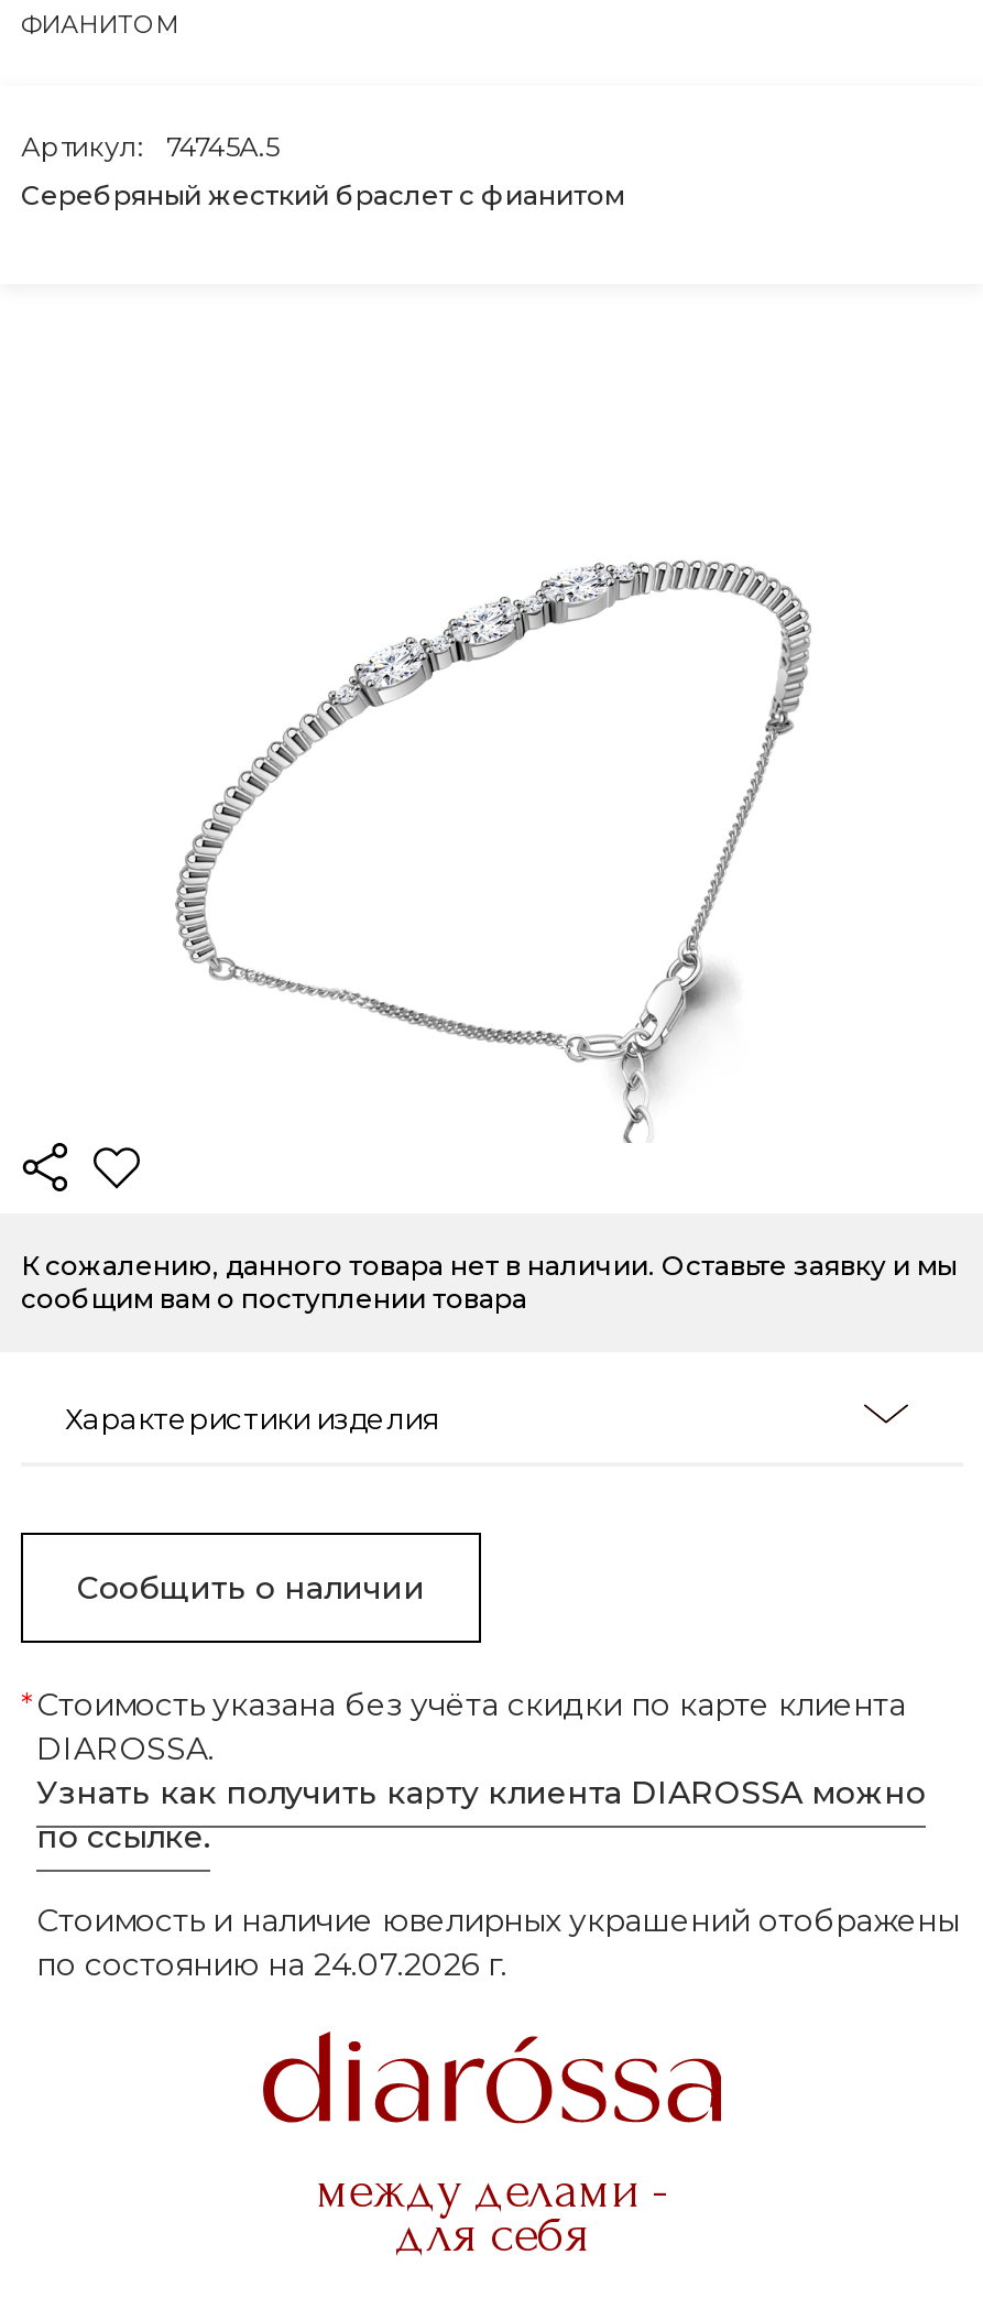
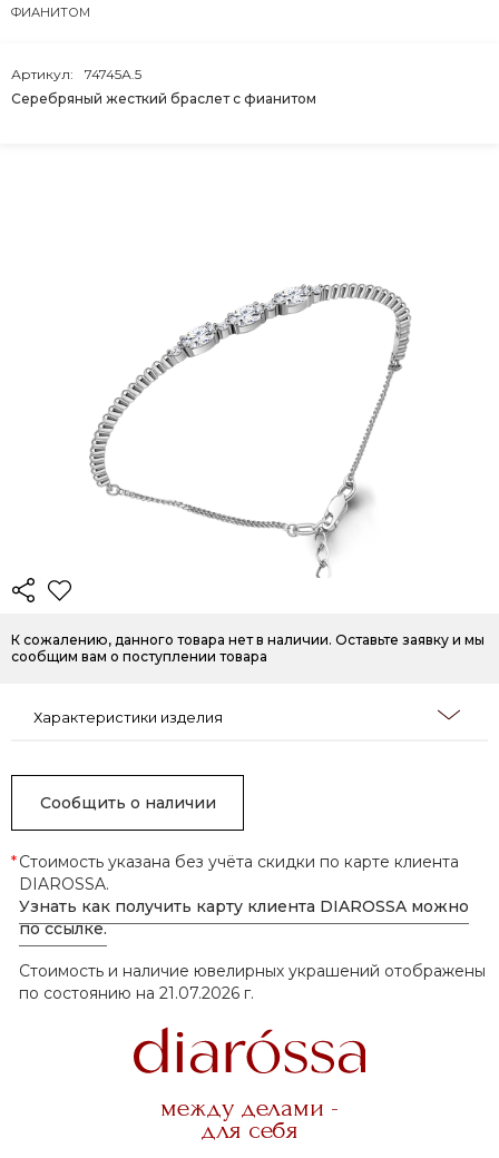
- по состоянию на 24.07.2026 г.
+ по состоянию на 21.07.2026 г.
